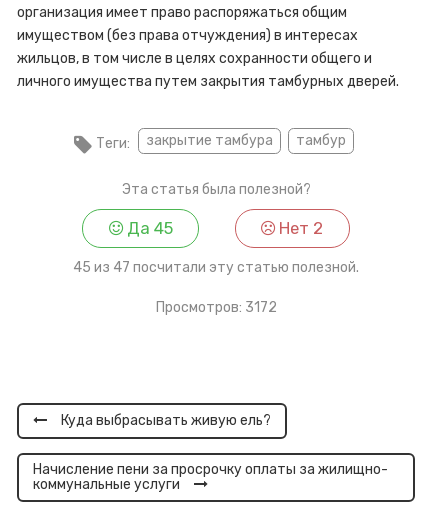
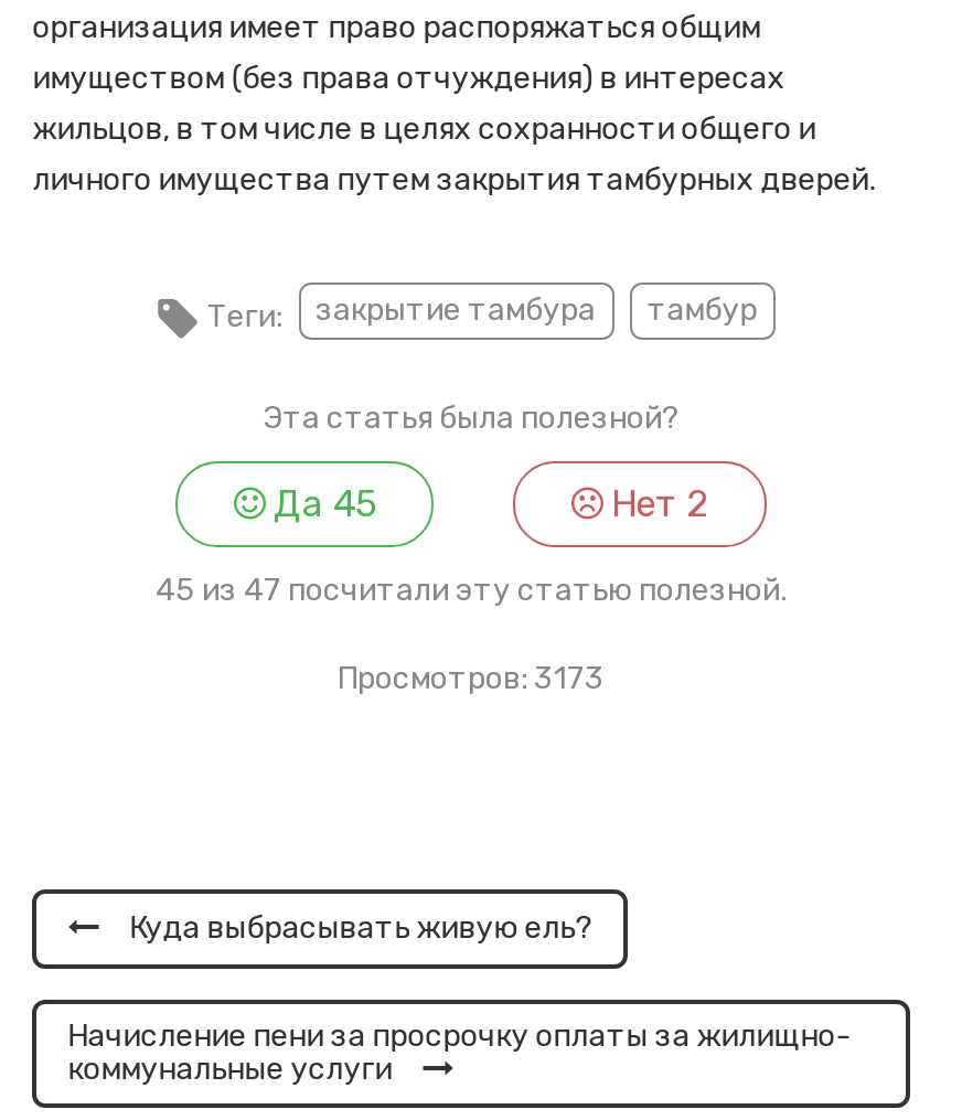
- Просмотров: 3172
+ Просмотров: 3173
